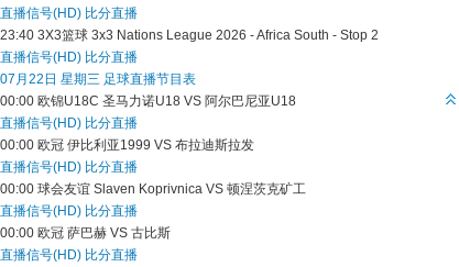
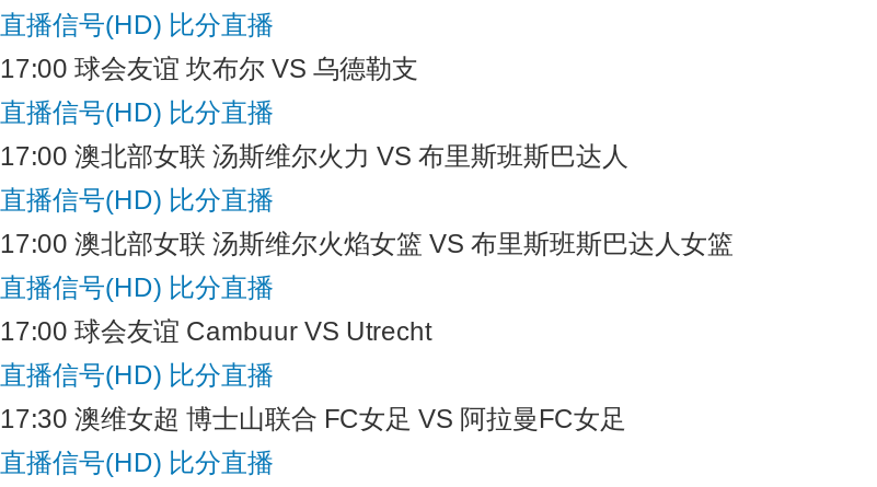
- 23:40 3X3篮球3x3 Nations League 2026 - Africa South - Stop 2
+ 17:00 球会友谊坎布尔 VS 乌德勒支

- 07月22日 星期三 足球直播节目表
- 00:00 欧锦U18C圣马力诺U18 VS 阿尔巴尼亚U18
+ 17:00 澳北部女联汤斯维尔火力 VS 布里斯班斯巴达人

- 00:00 欧冠伊比利亚1999 VS 布拉迪斯拉发
+ 17:00 澳北部女联汤斯维尔火焰女篮 VS 布里斯班斯巴达人女篮

- 00:00 球会友谊Slaven Koprivnica VS 顿涅茨克矿工
+ 17:00 球会友谊Cambuur VS Utrecht

- 00:00 欧冠萨巴赫 VS 古比斯
+ 17:30 澳维女超博士山联合 FC女足 VS 阿拉曼FC女足
